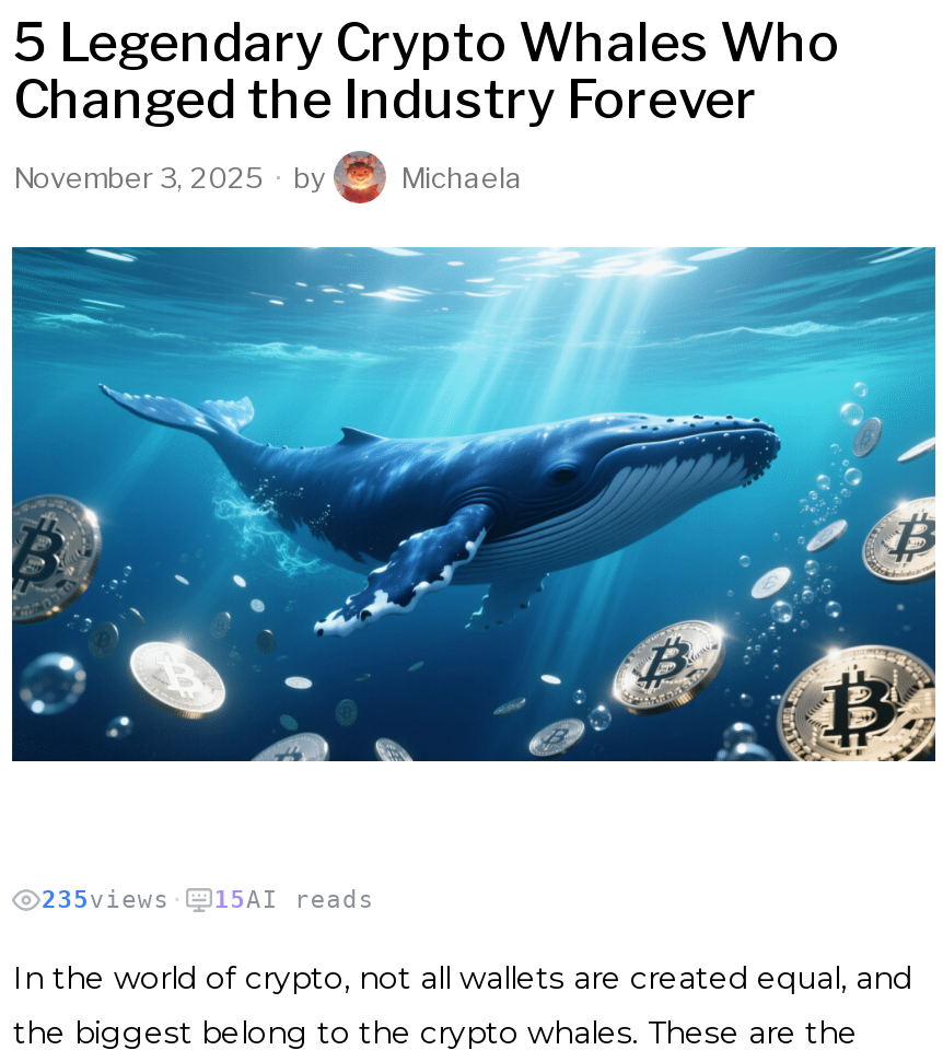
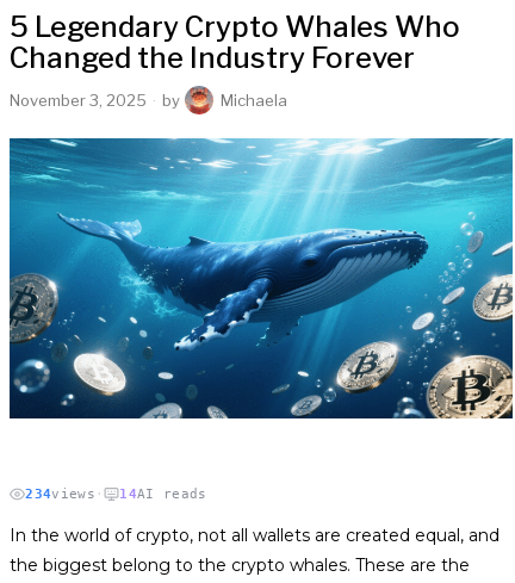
- 235views ·
+ 234views ·

- 15AI reads
+ 14AI reads
